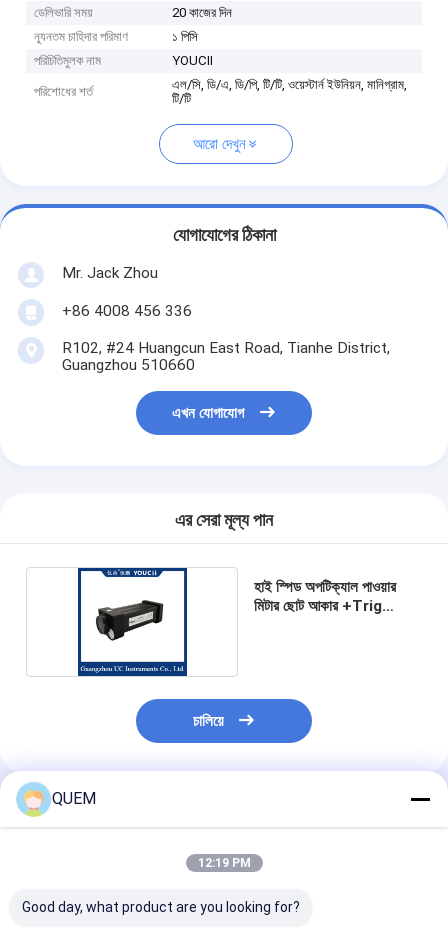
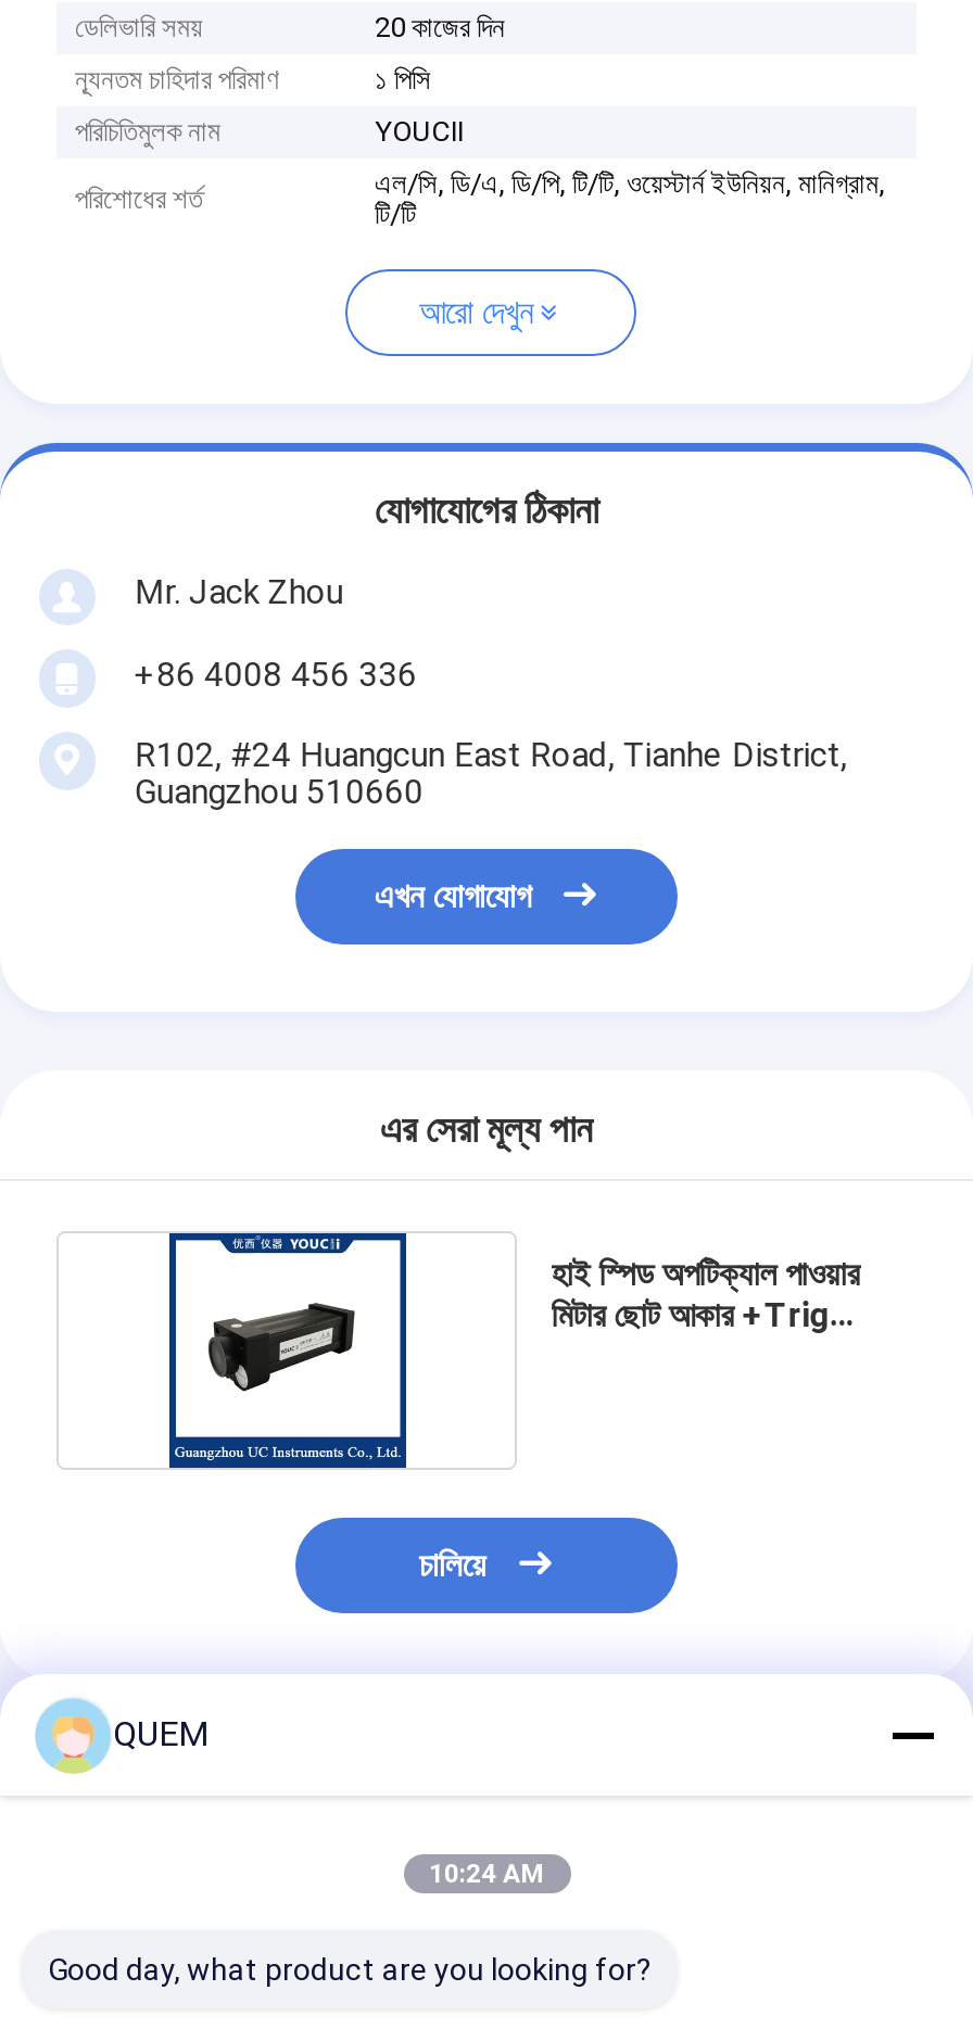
- 12:19 PM
+ 10:24 AM
